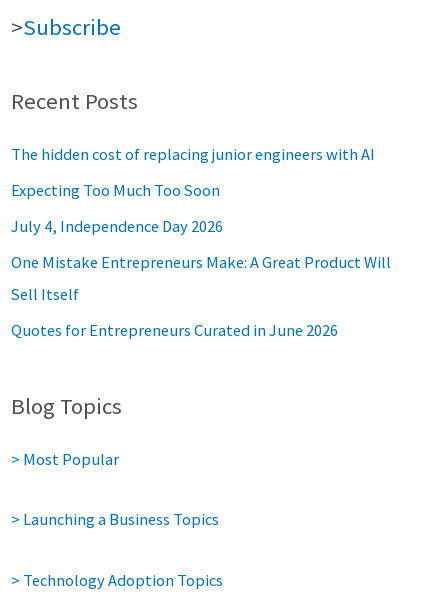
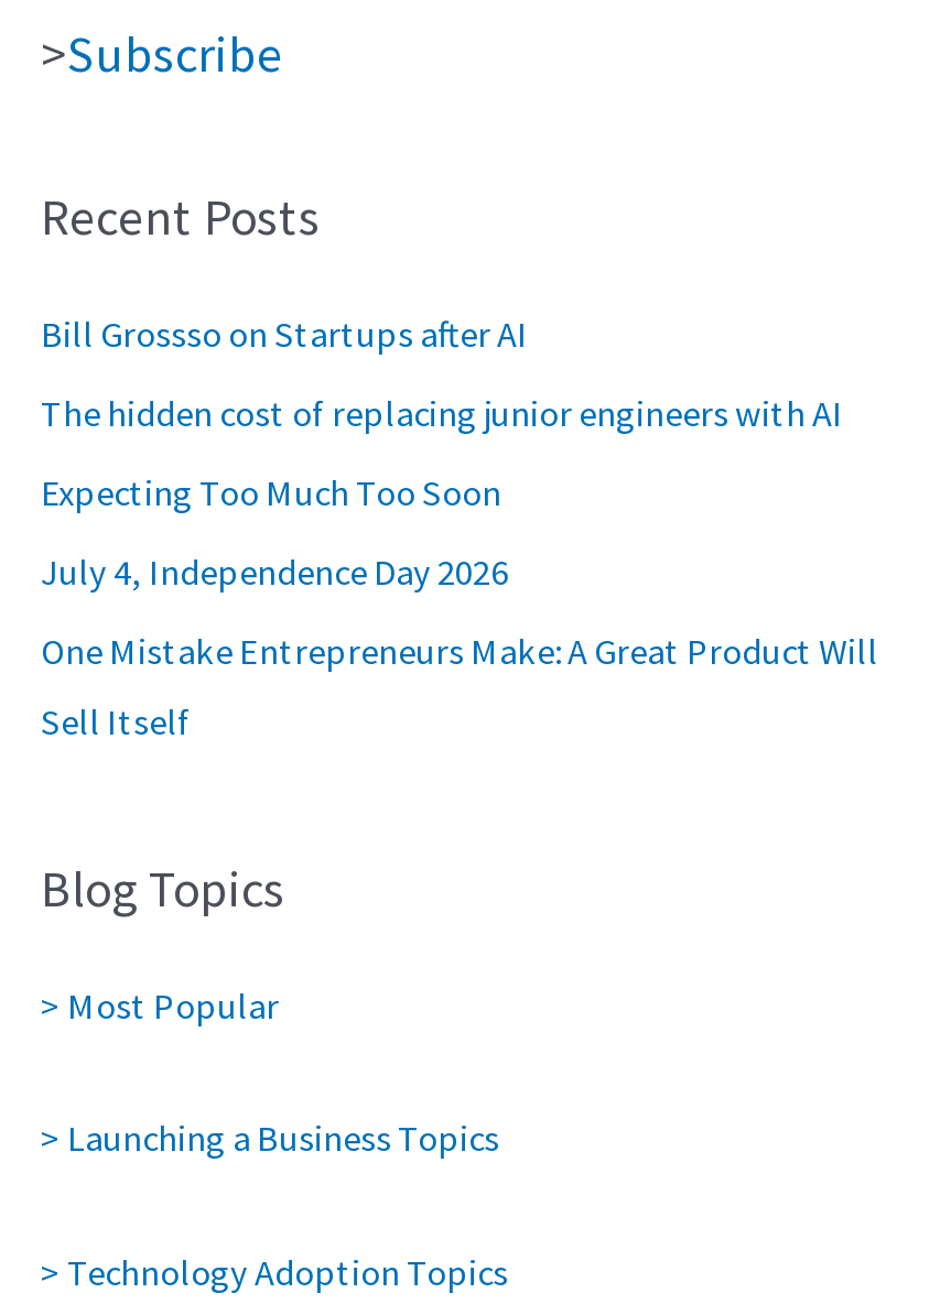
+ Bill Grossso on Startups after AI

moved down: The hidden cost of replacing junior engineers with AI | Expecting Too Much Too Soon | July 4, Independence Day 2026 | One Mistake Entrepreneurs Make: A Great Product Will | Sell Itself

- Quotes for Entrepreneurs Curated in June 2026
